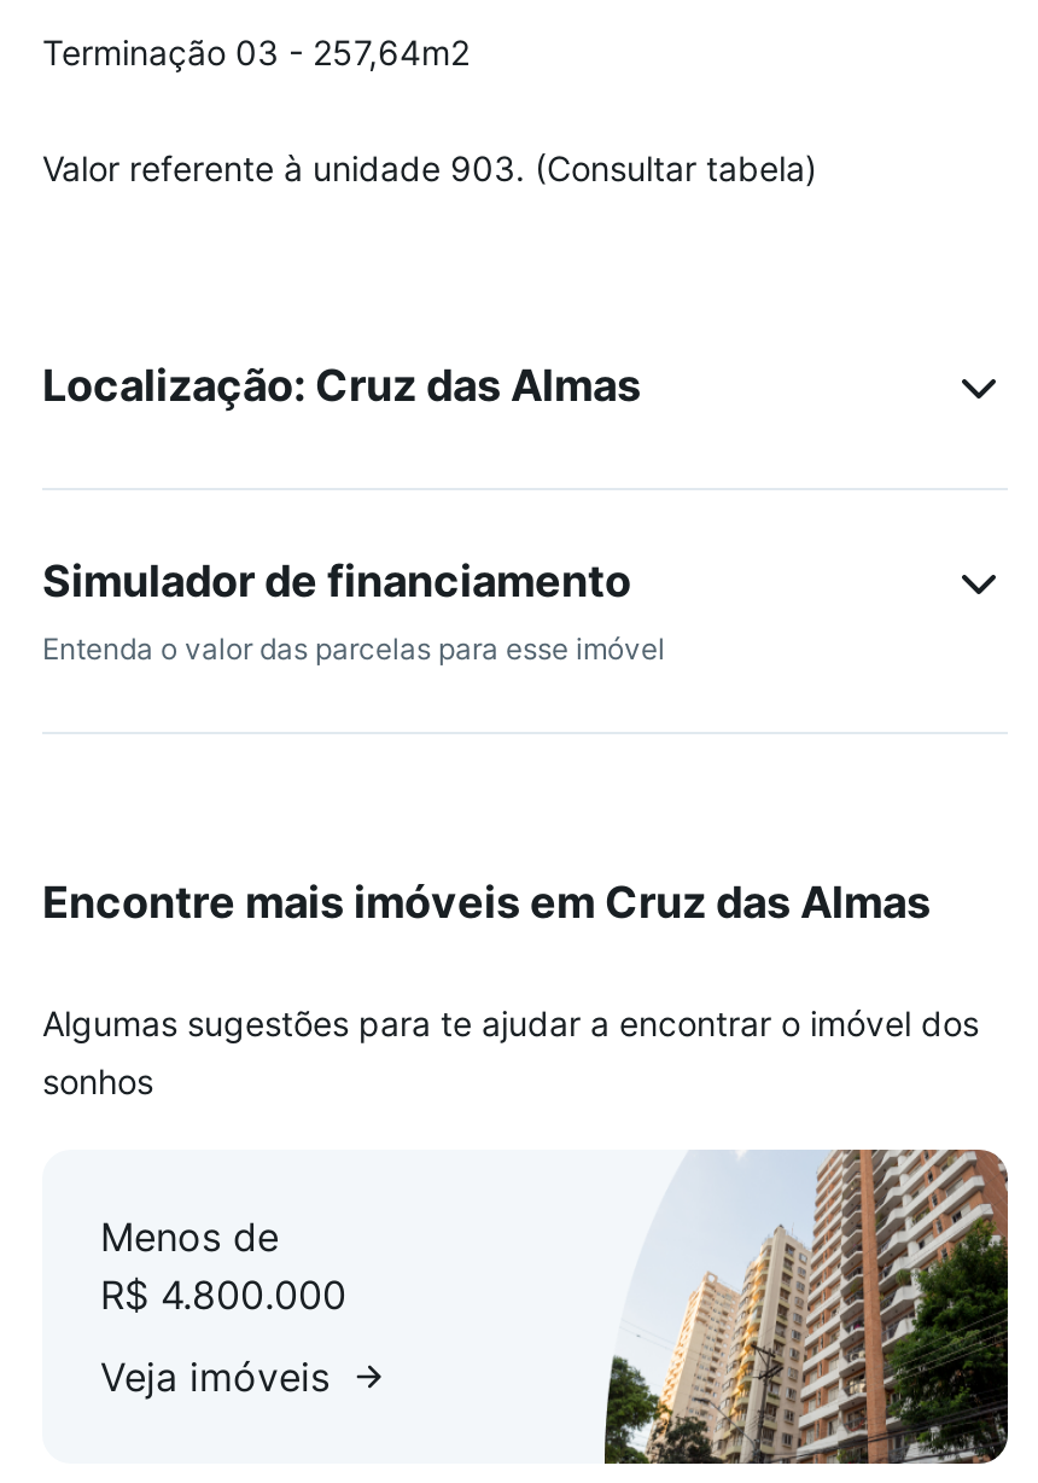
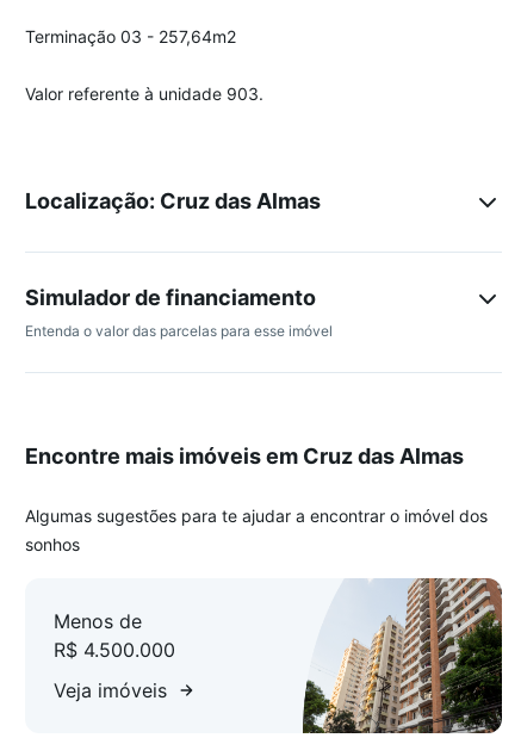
- Valor referente à unidade 903. (Consultar tabela)
+ Valor referente à unidade 903.

- R$ 4.800.000
+ R$ 4.500.000
